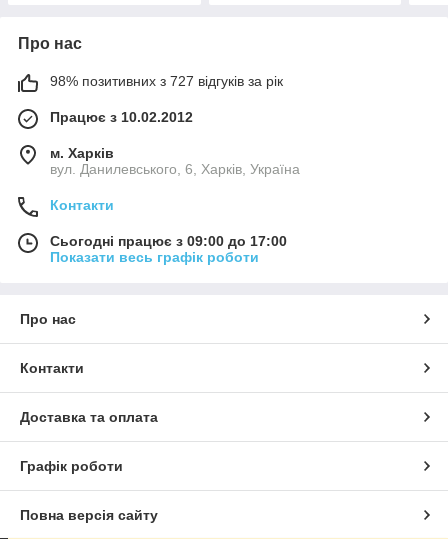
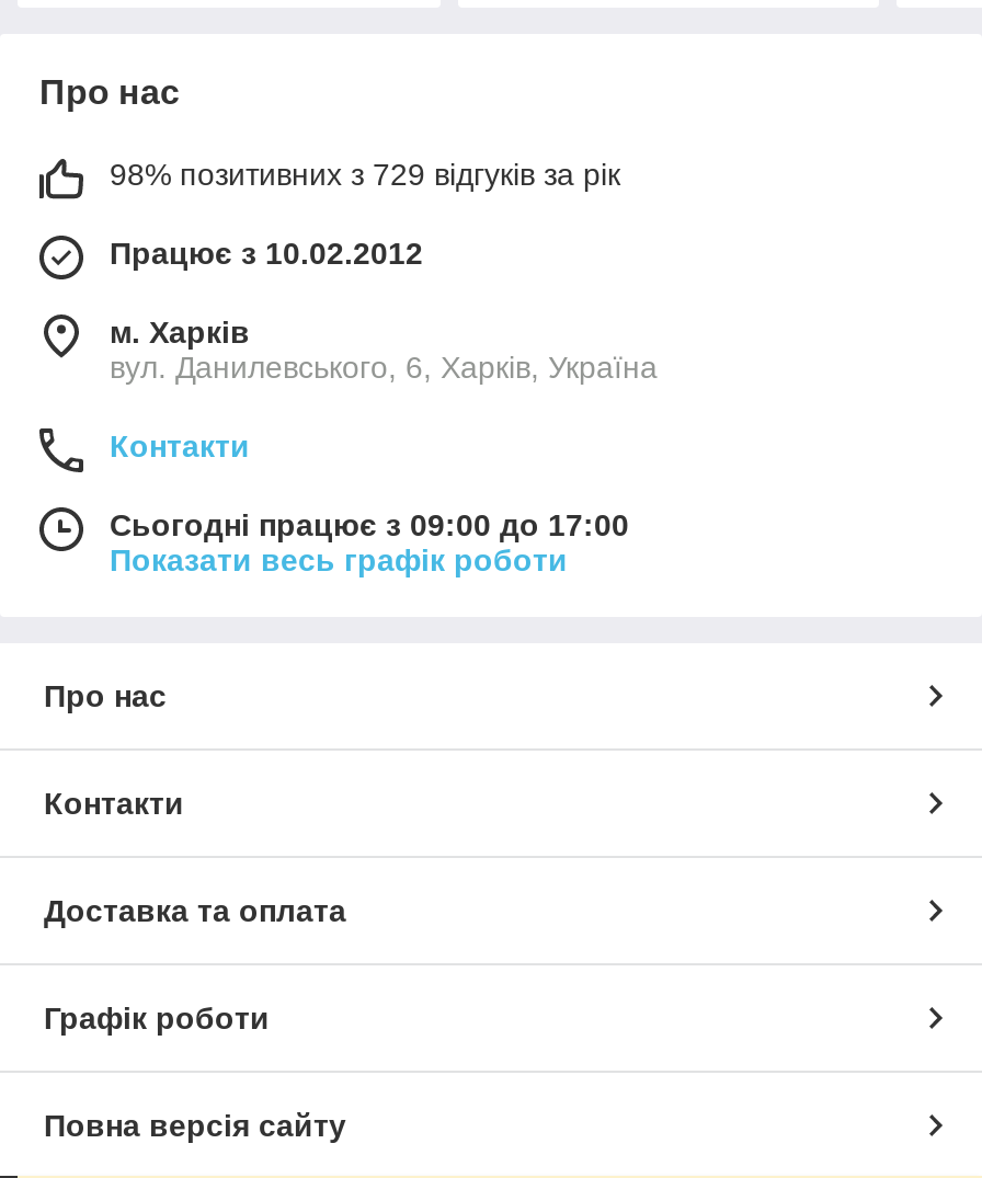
- 98% позитивних з 727 відгуків за рік
+ 98% позитивних з 729 відгуків за рік
